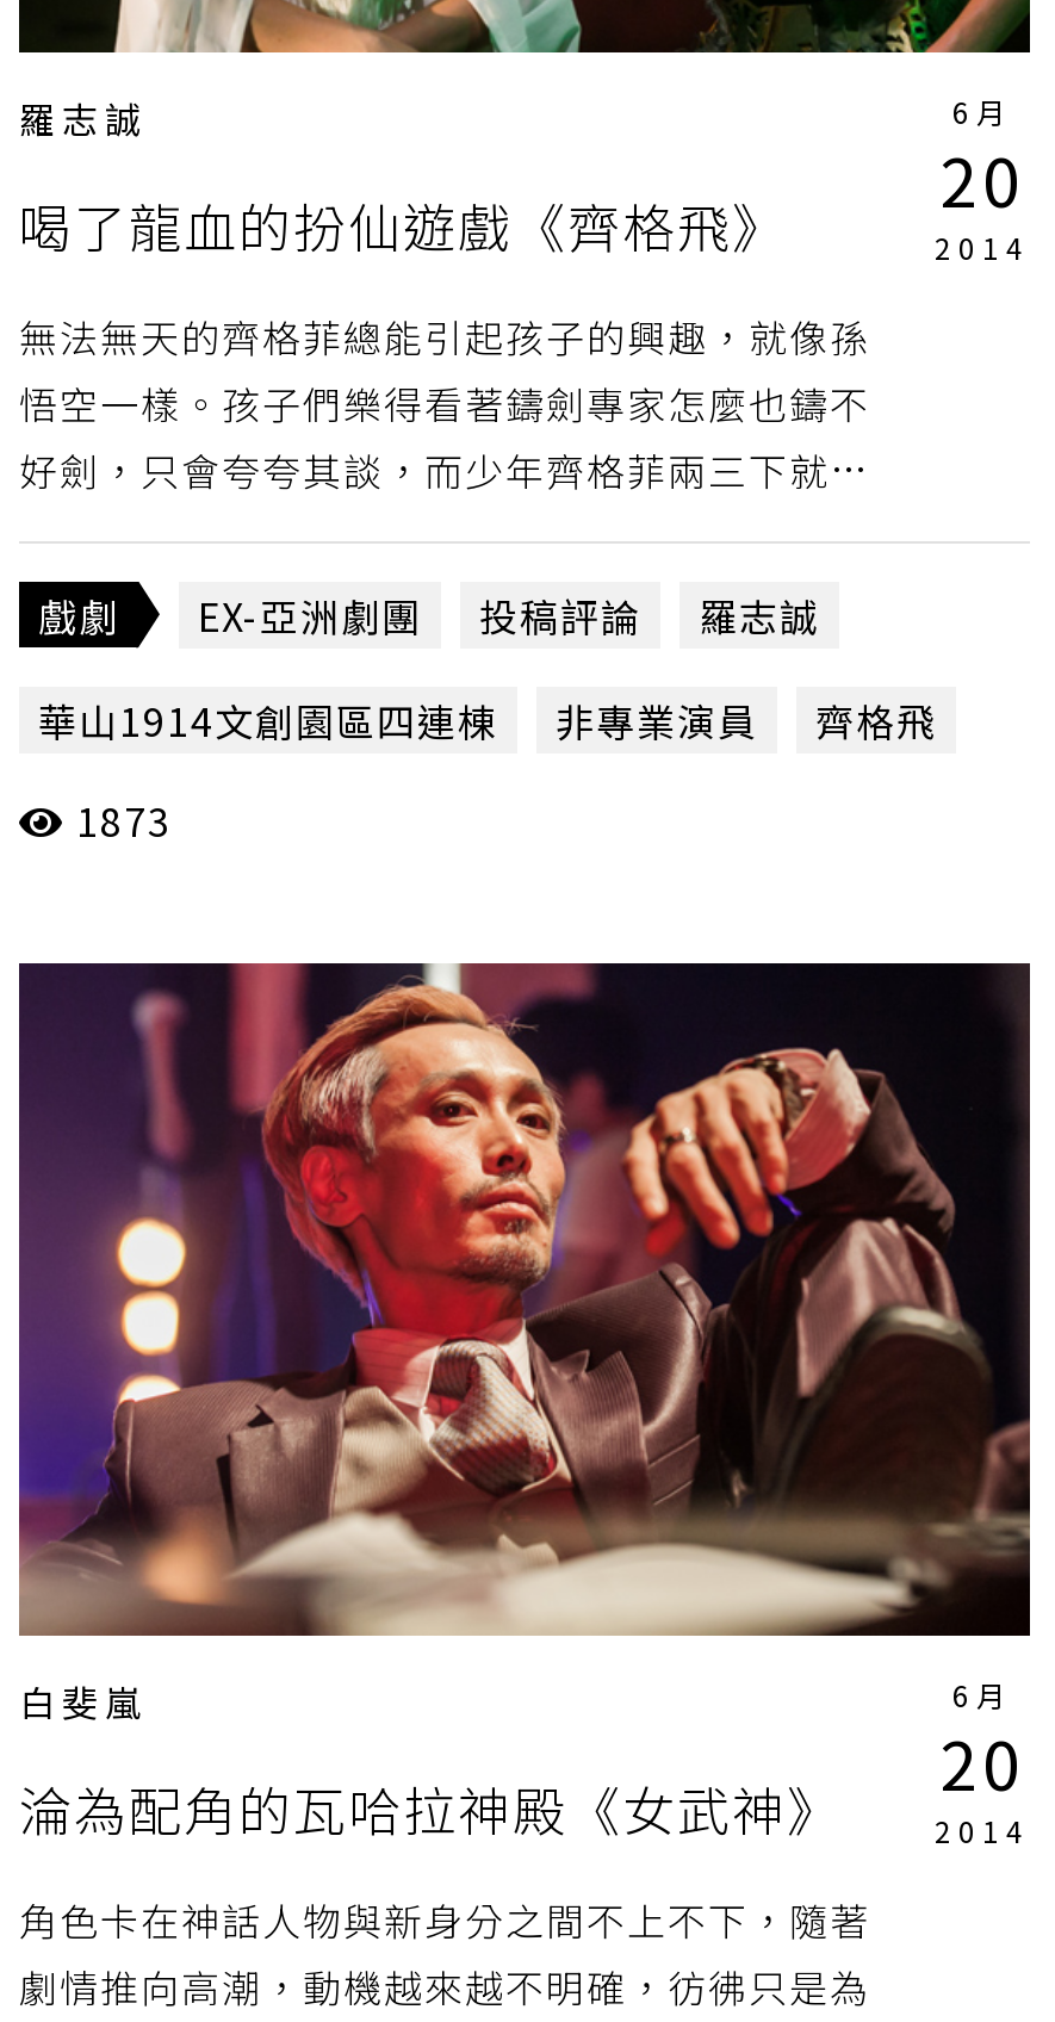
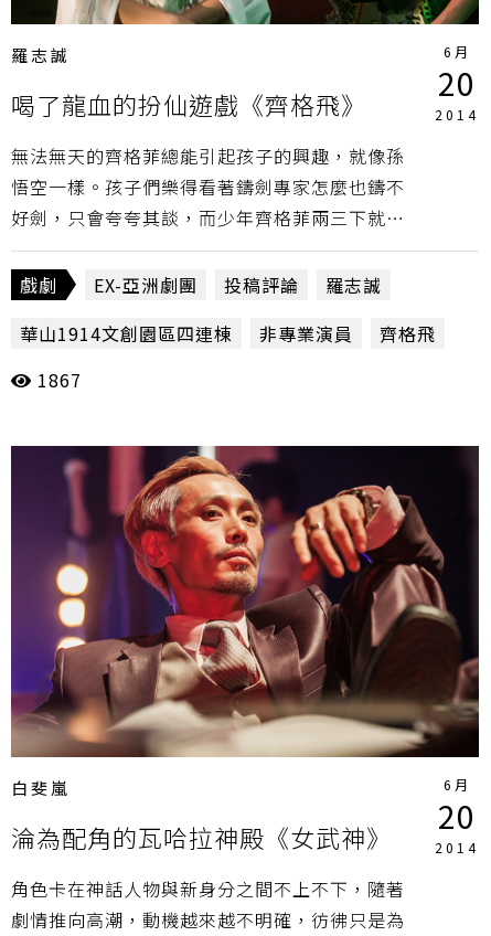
- 1873
+ 1867
